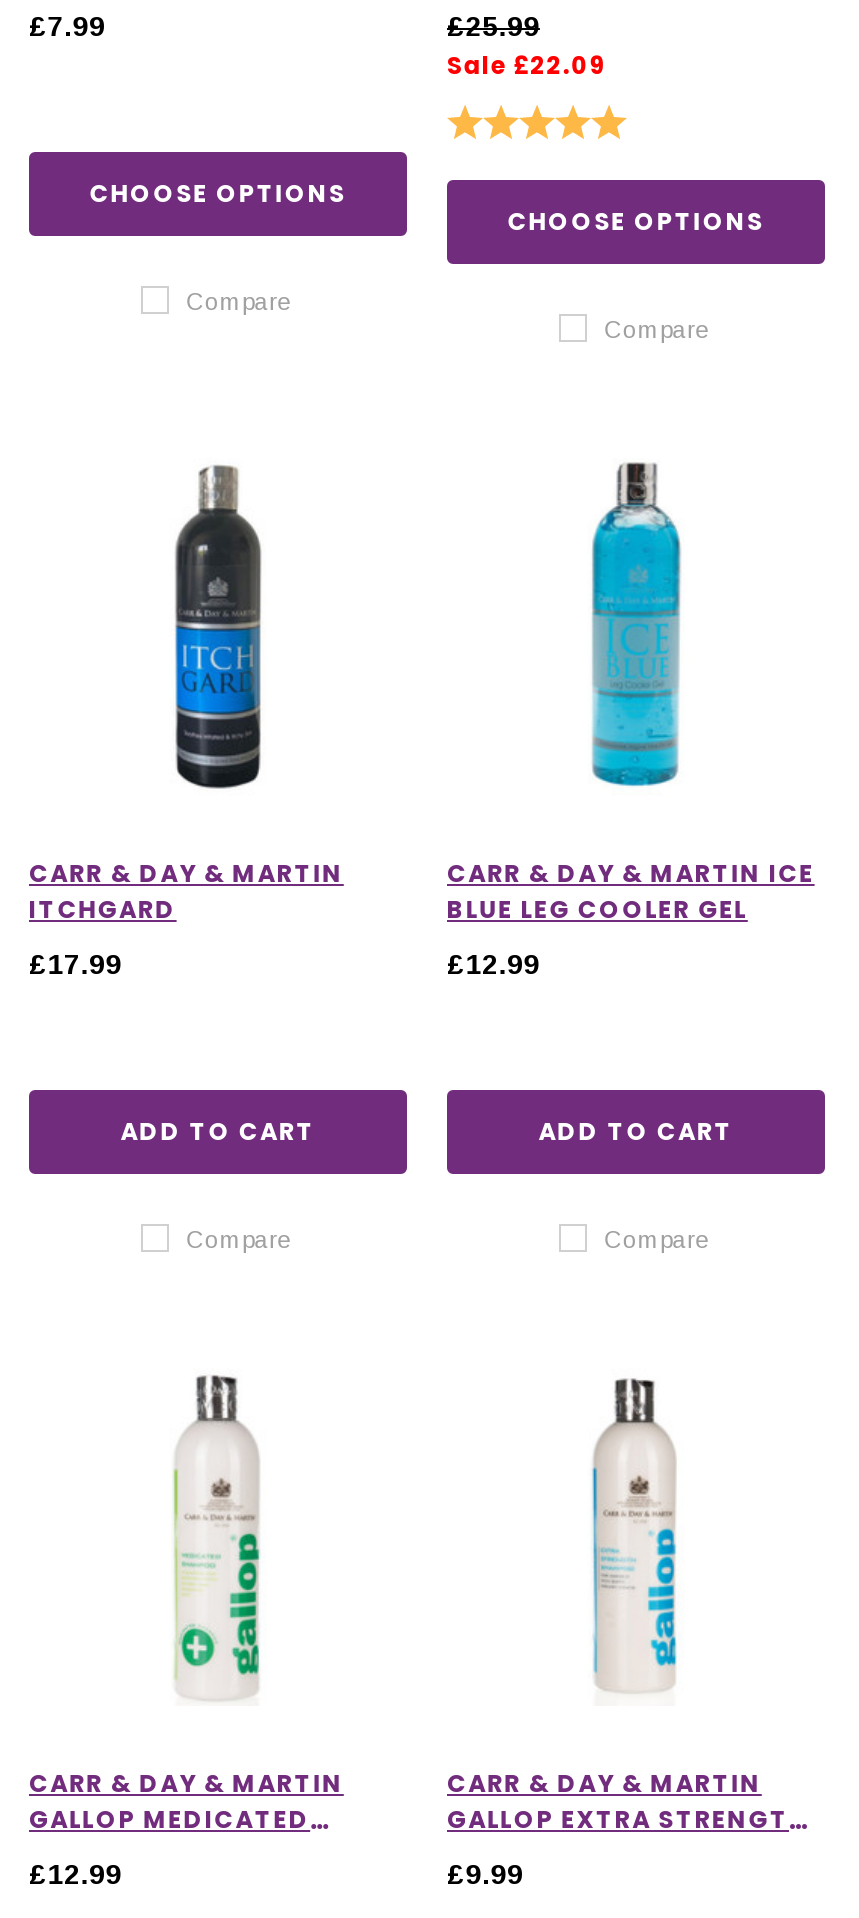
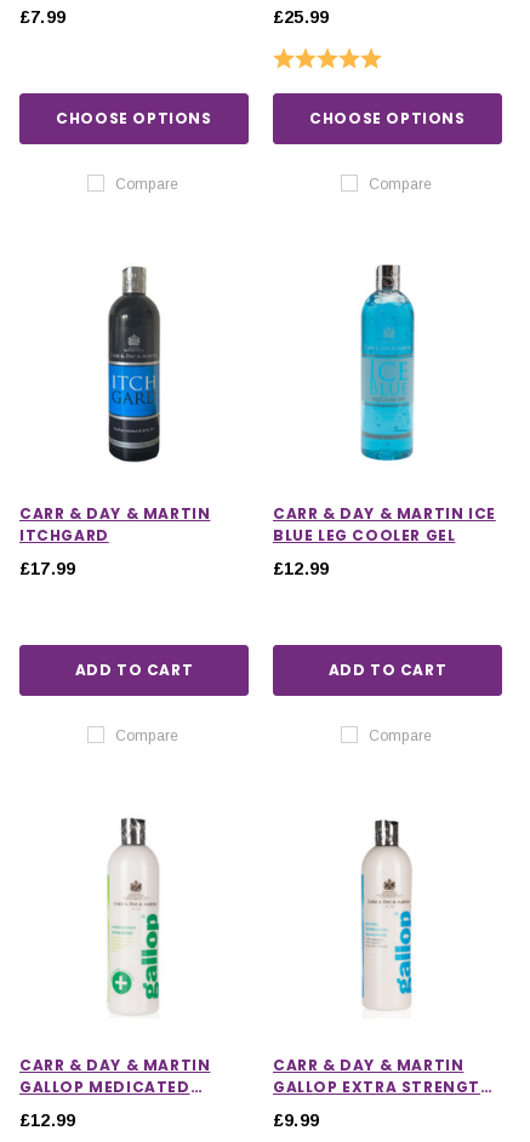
- Sale £22.09
